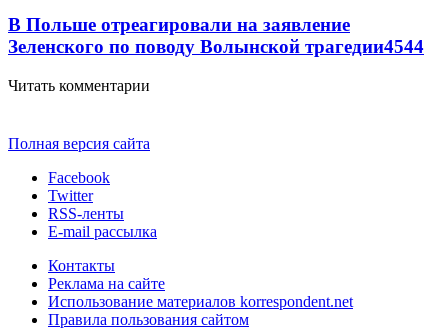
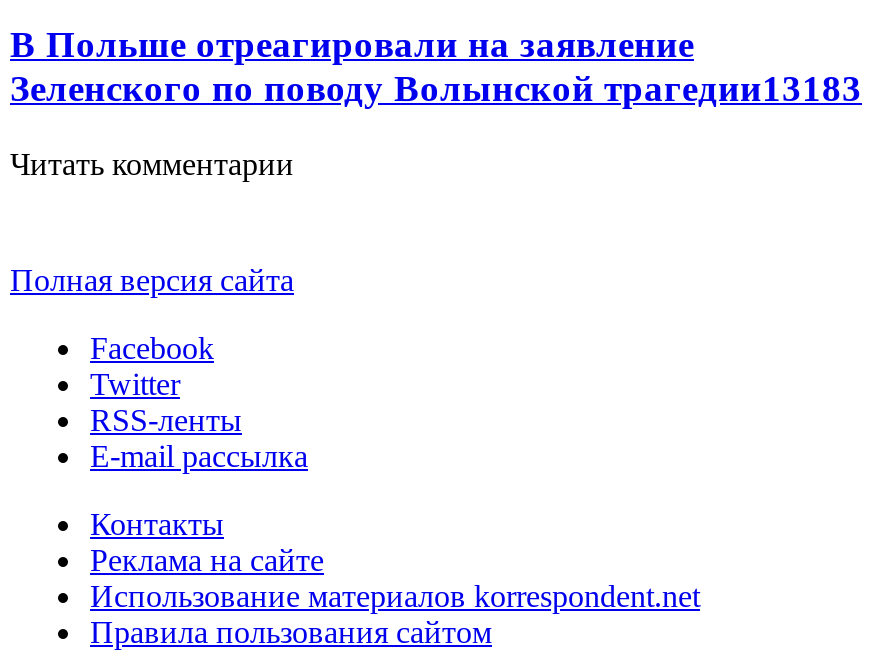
- Зеленского по поводу Волынской трагедии4544
+ Зеленского по поводу Волынской трагедии13183
